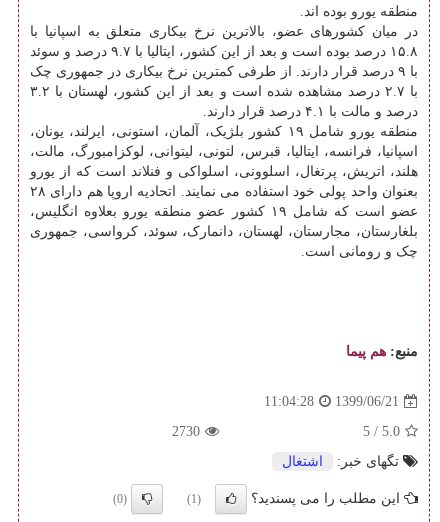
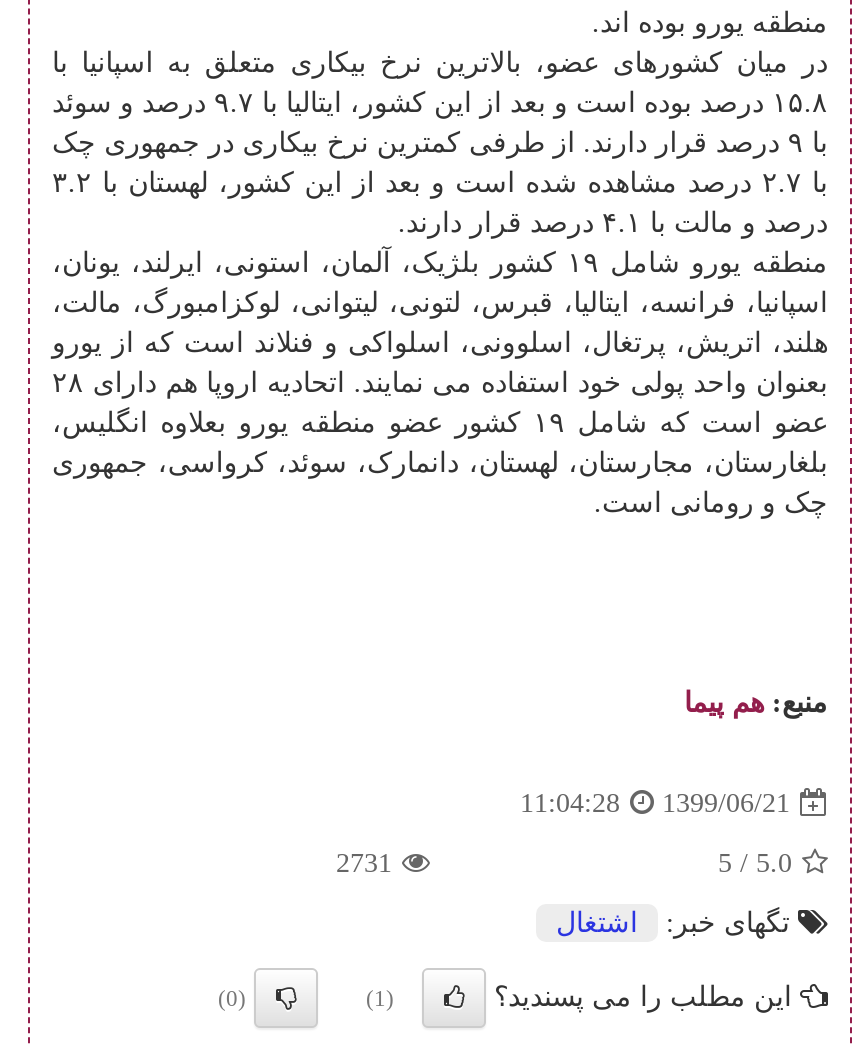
- 2730
+ 2731
